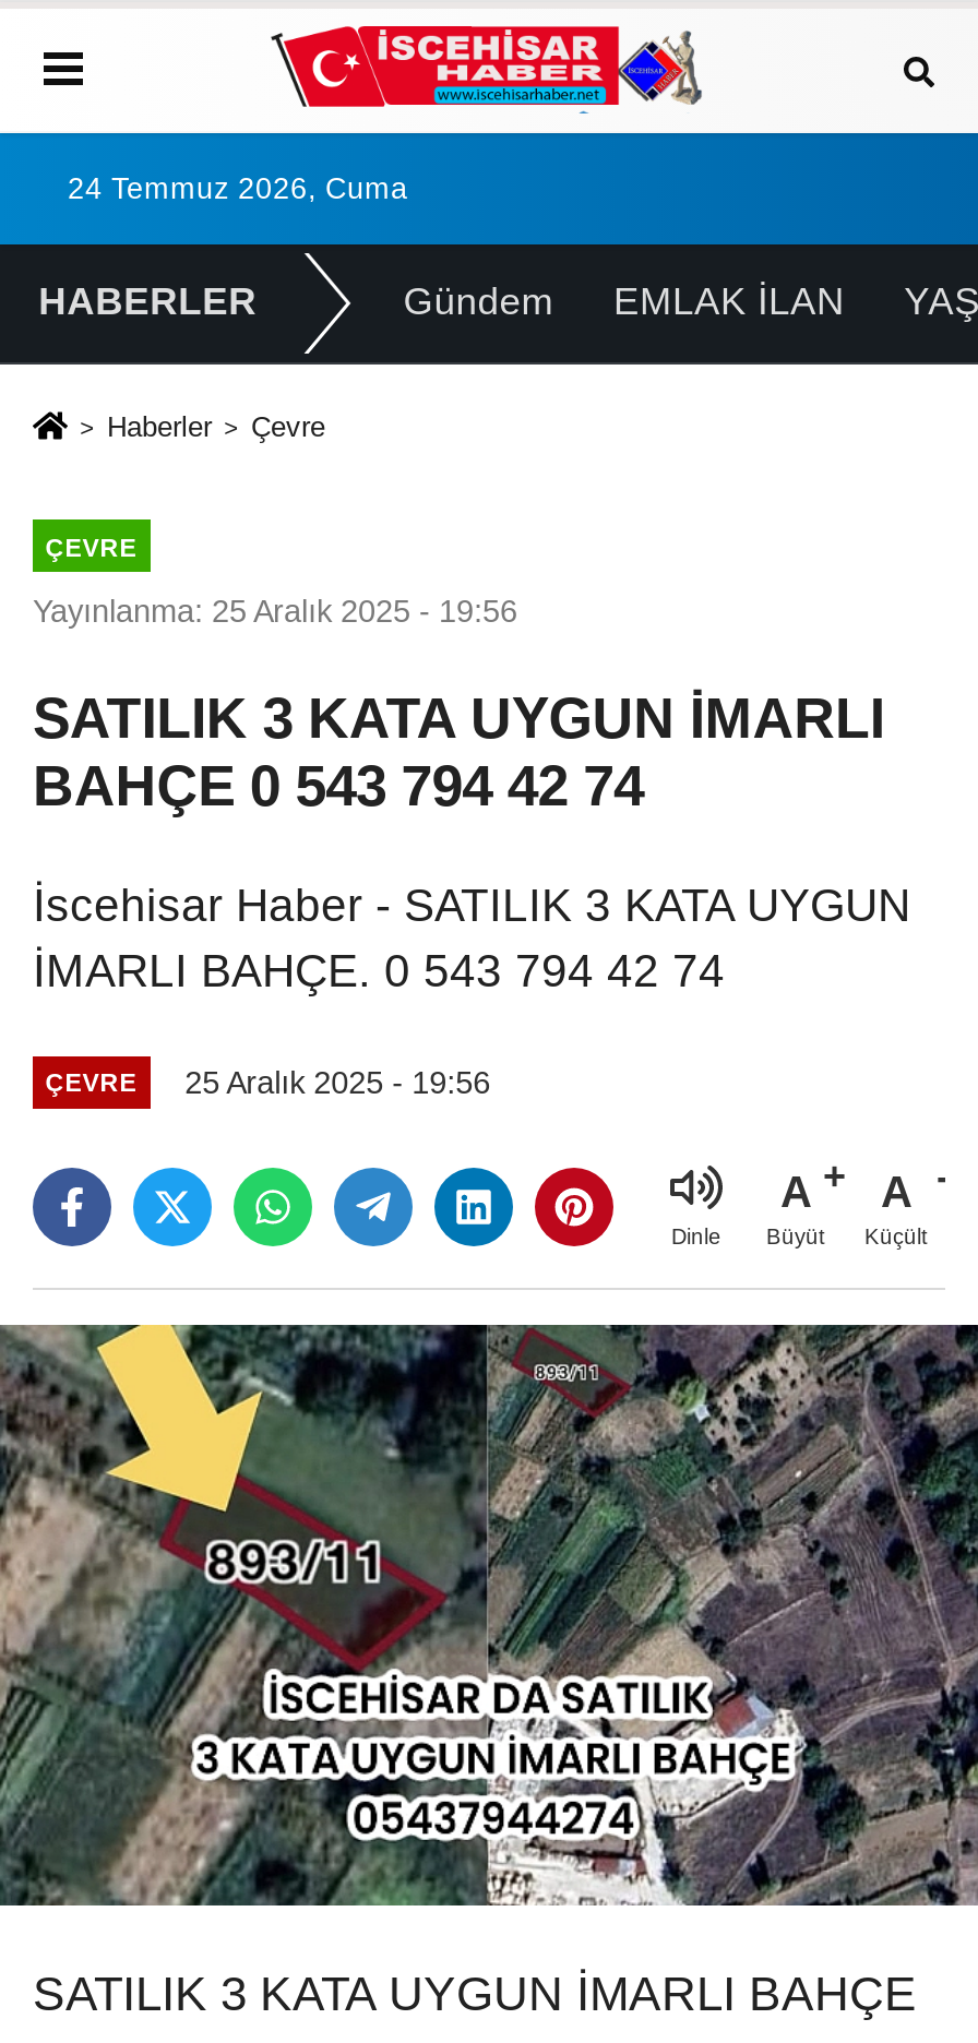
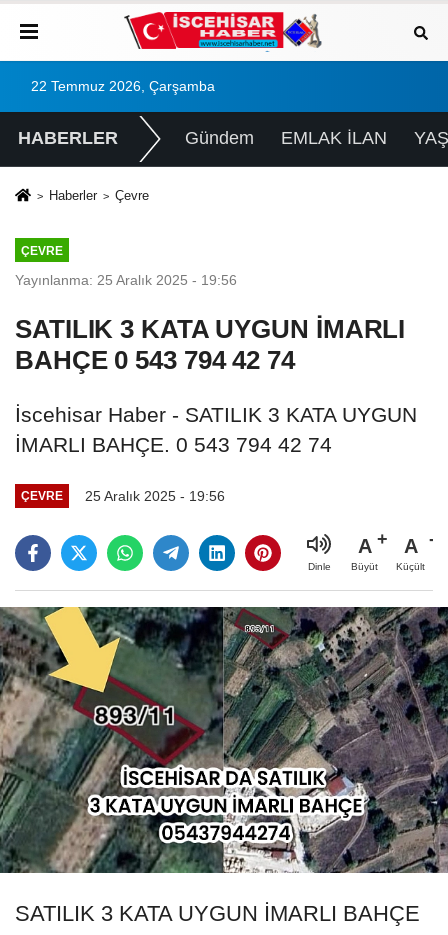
- 24 Temmuz 2026, Cuma
+ 22 Temmuz 2026, Çarşamba
